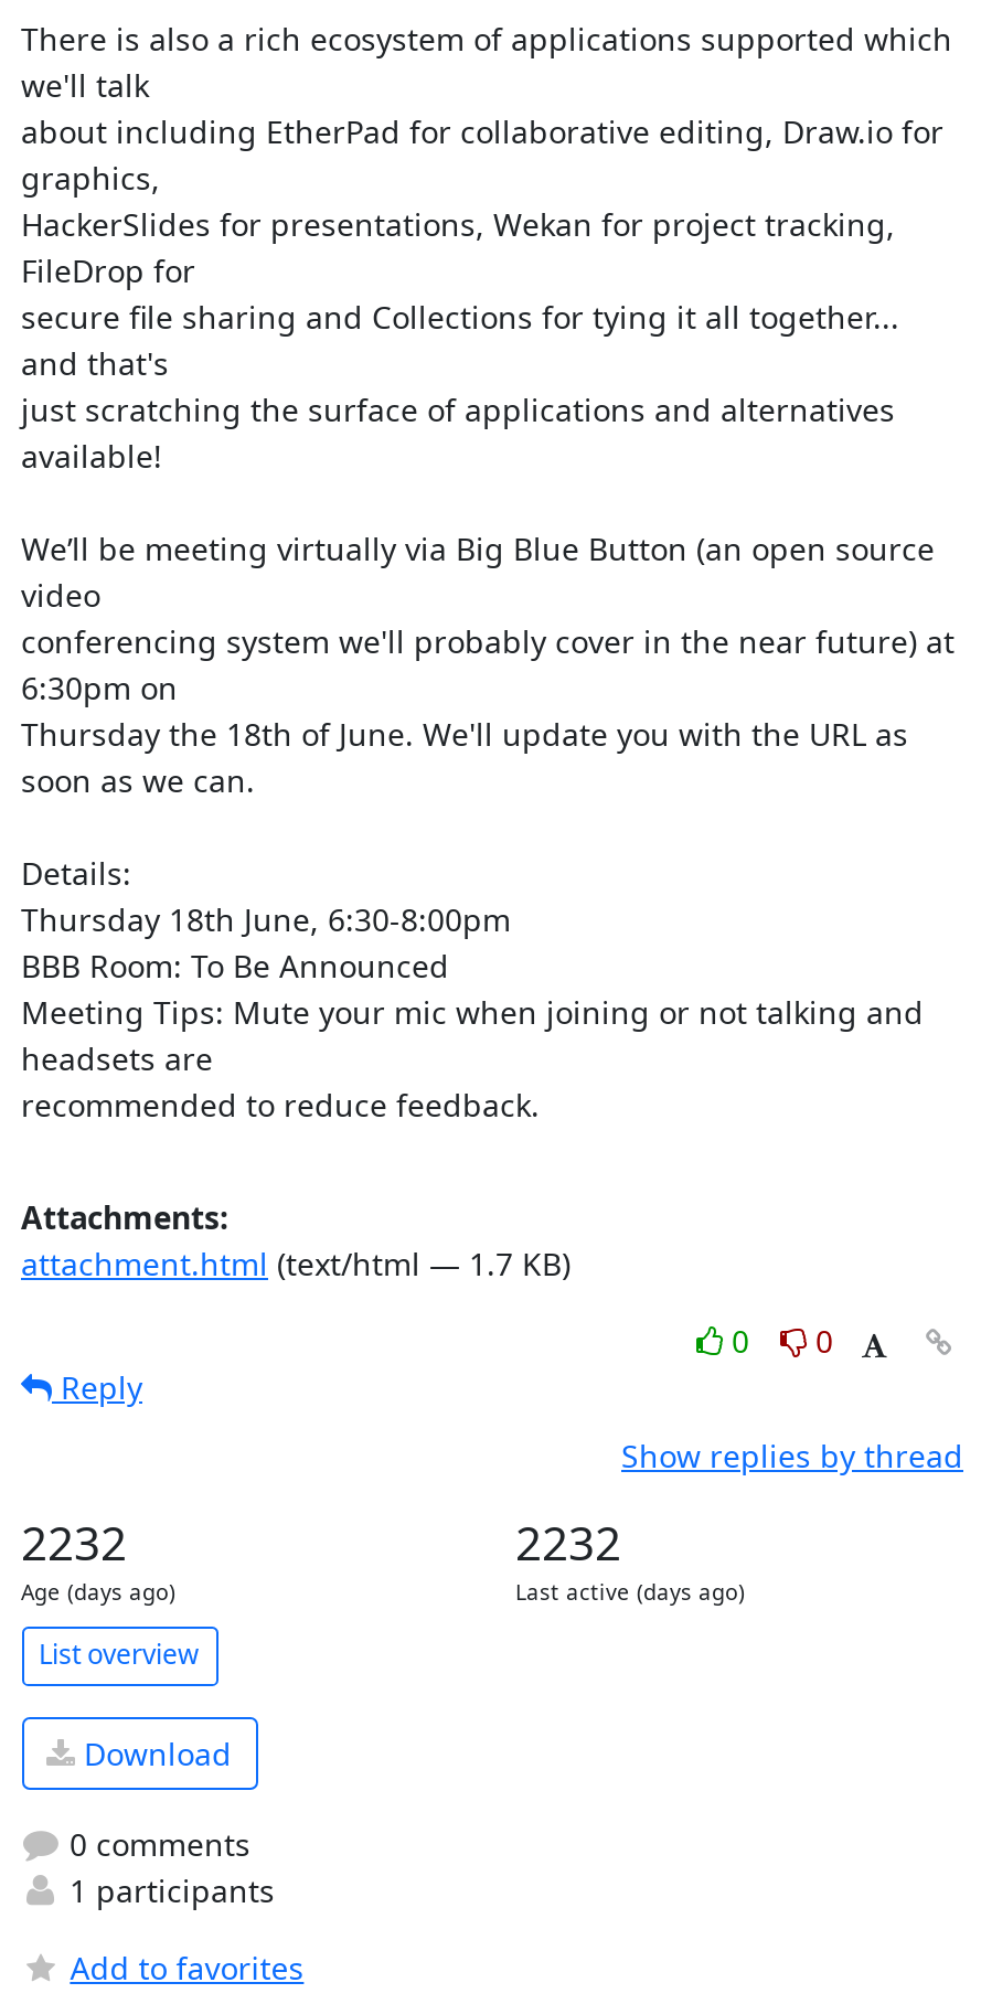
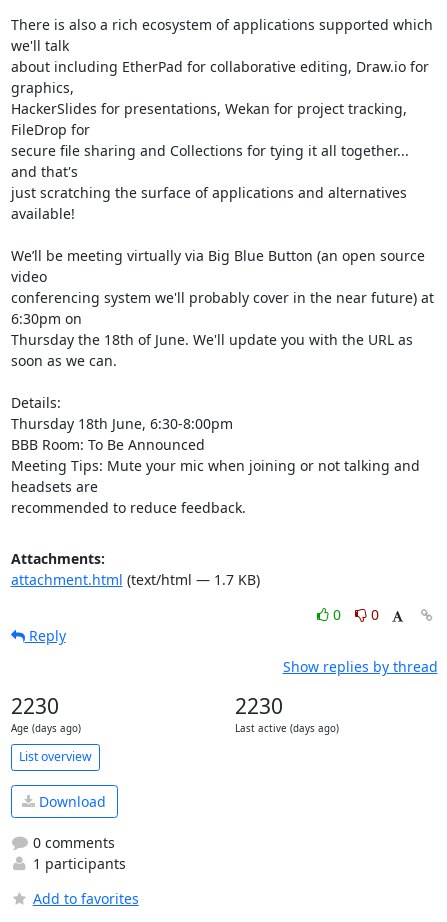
- 2232
+ 2230

- 2232
+ 2230
